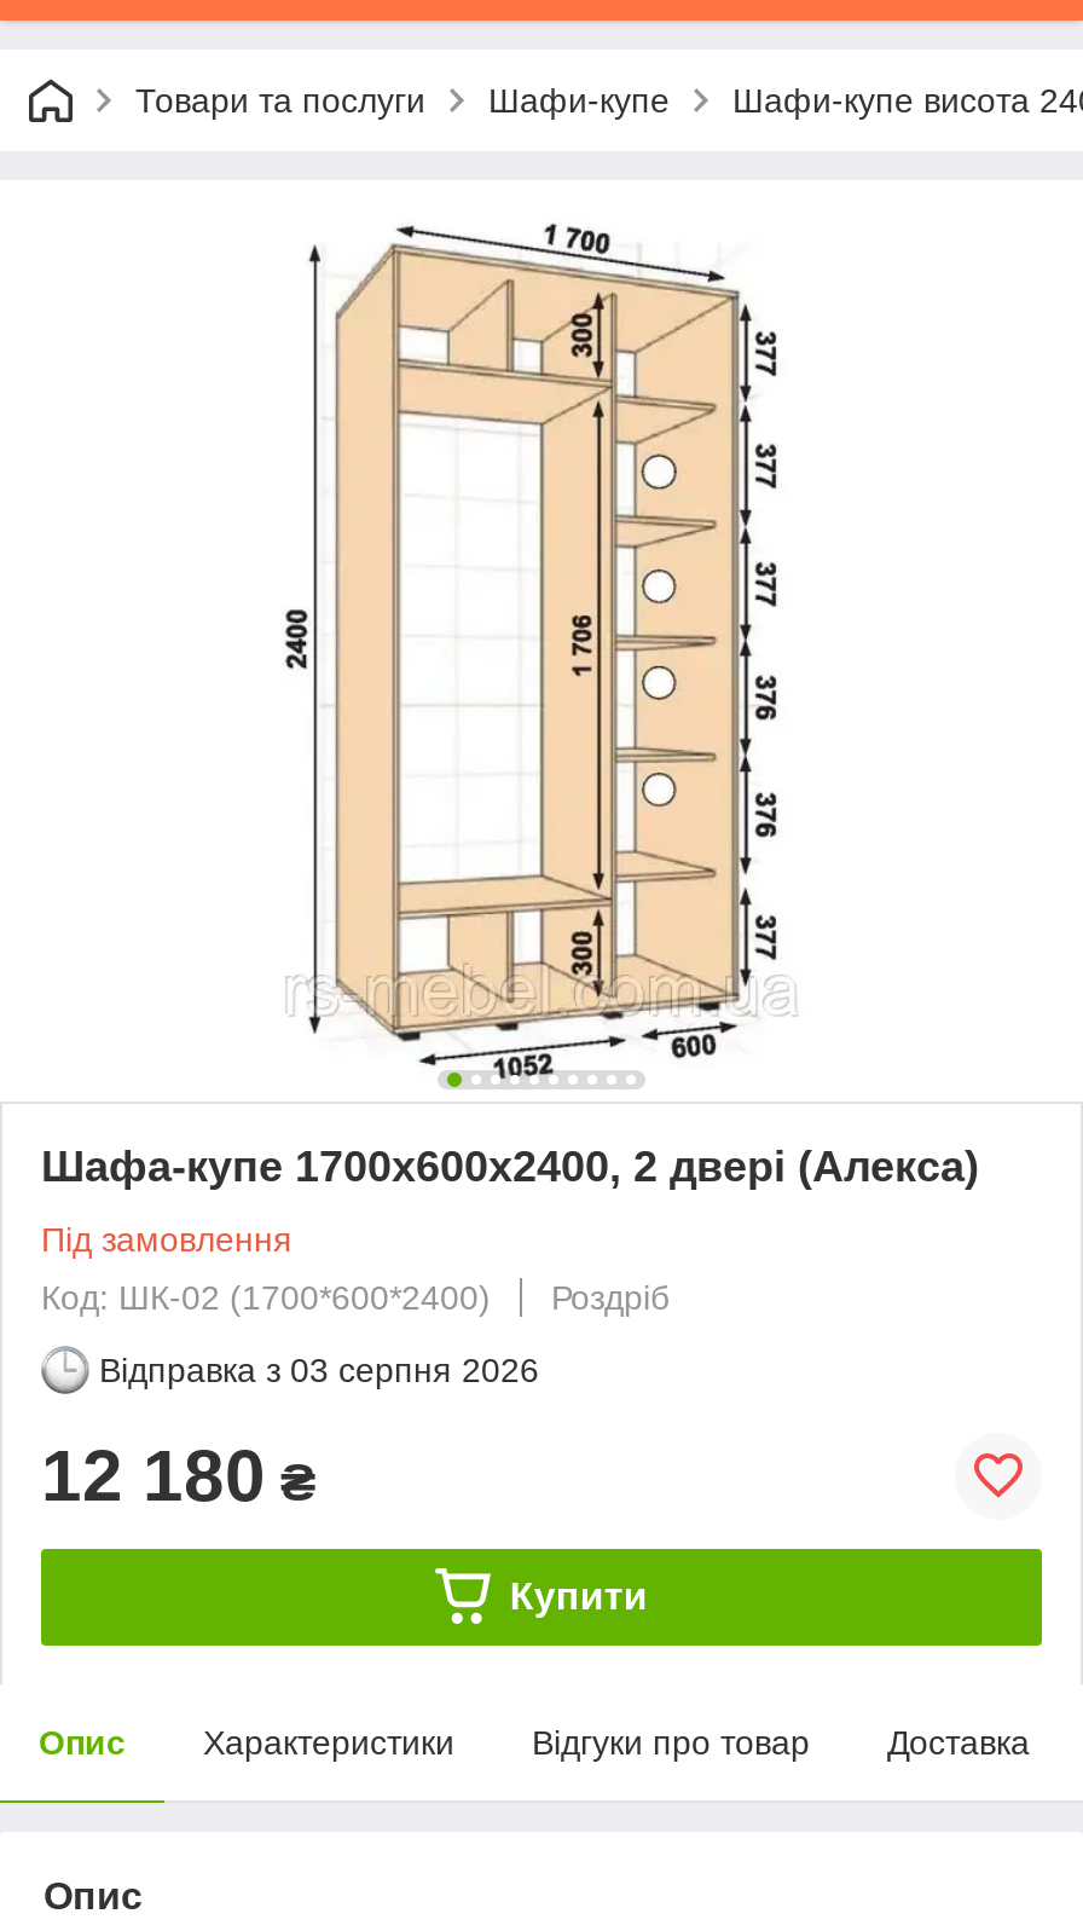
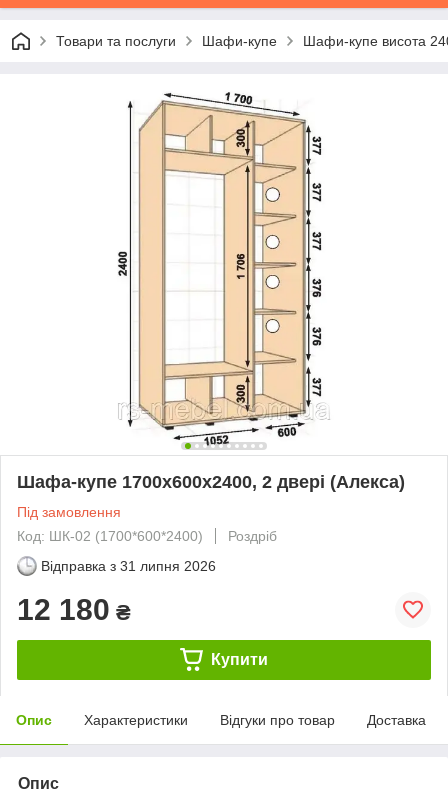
- Відправка з 03 серпня 2026
+ Відправка з 31 липня 2026
